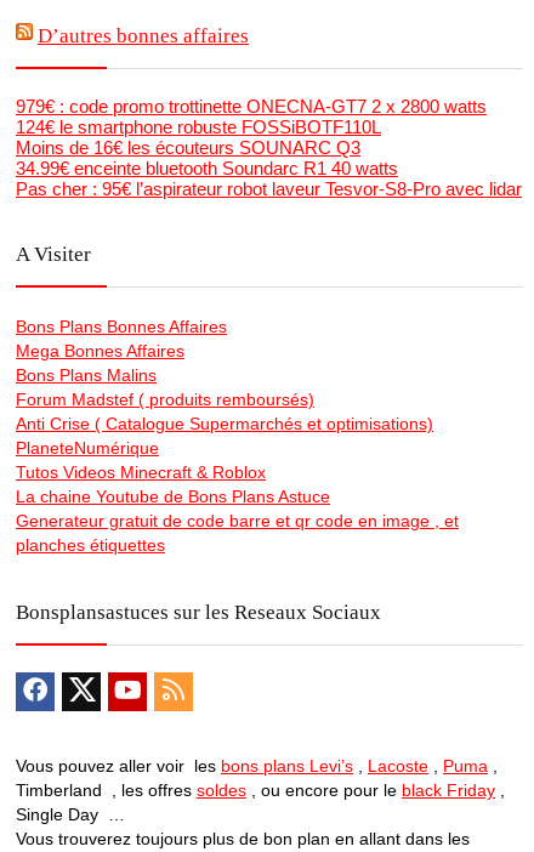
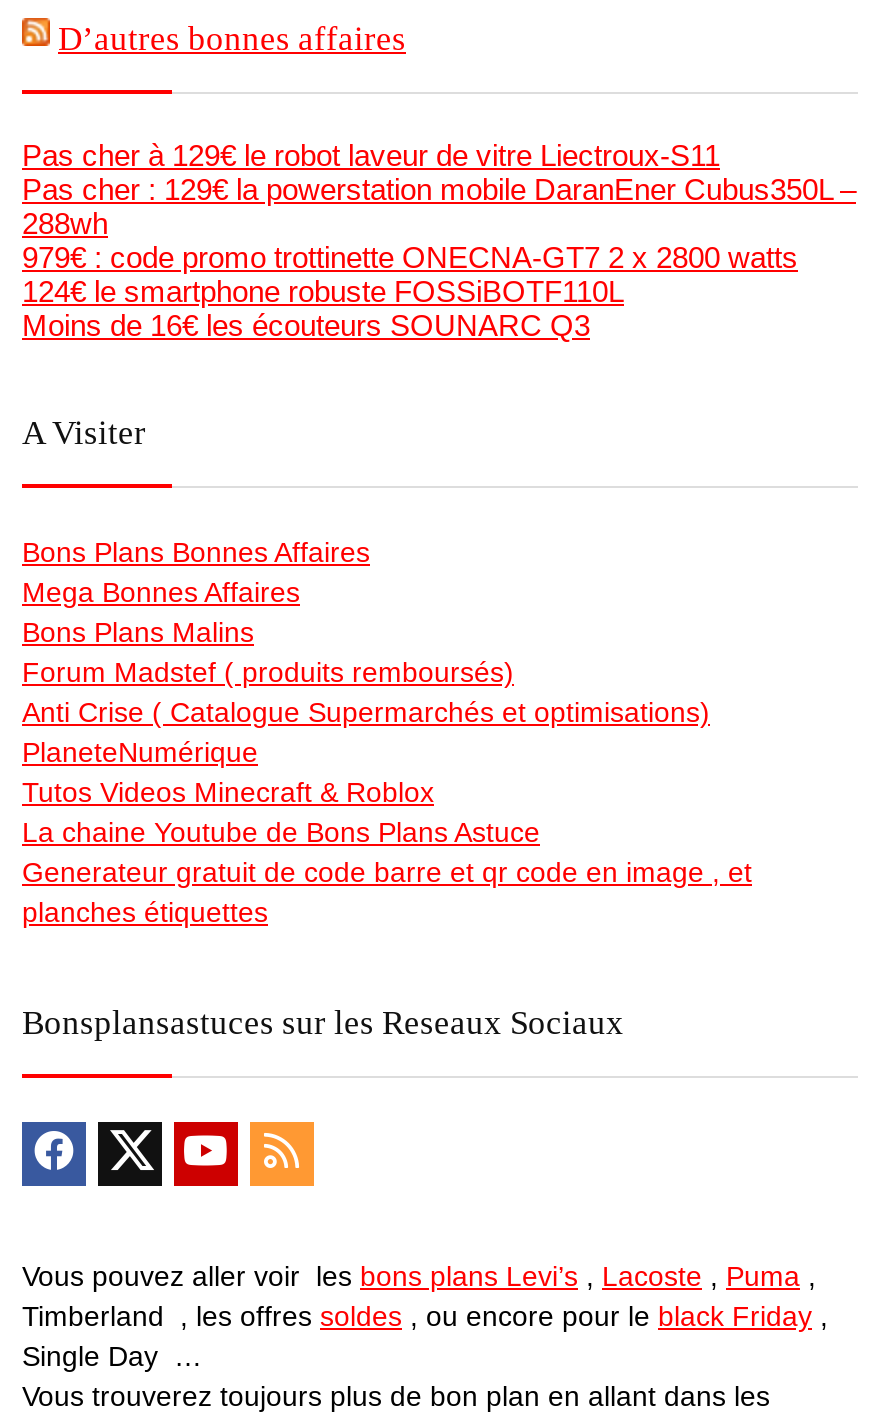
+ Pas cher à 129€ le robot laveur de vitre Liectroux-S11
+ Pas cher : 129€ la powerstation mobile DaranEner Cubus350L –
+ 288wh

moved down: 979€ : code promo trottinette ONECNA-GT7 2 x 2800 watts | 124€ le smartphone robuste FOSSiBOTF110L | Moins de 16€ les écouteurs SOUNARC Q3

- 34.99€ enceinte bluetooth Soundarc R1 40 watts
- Pas cher : 95€ l’aspirateur robot laveur Tesvor-S8-Pro avec lidar
